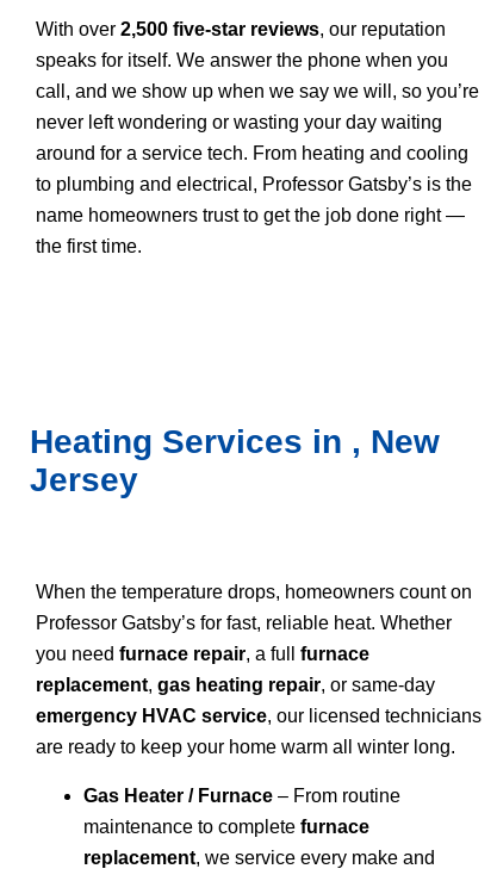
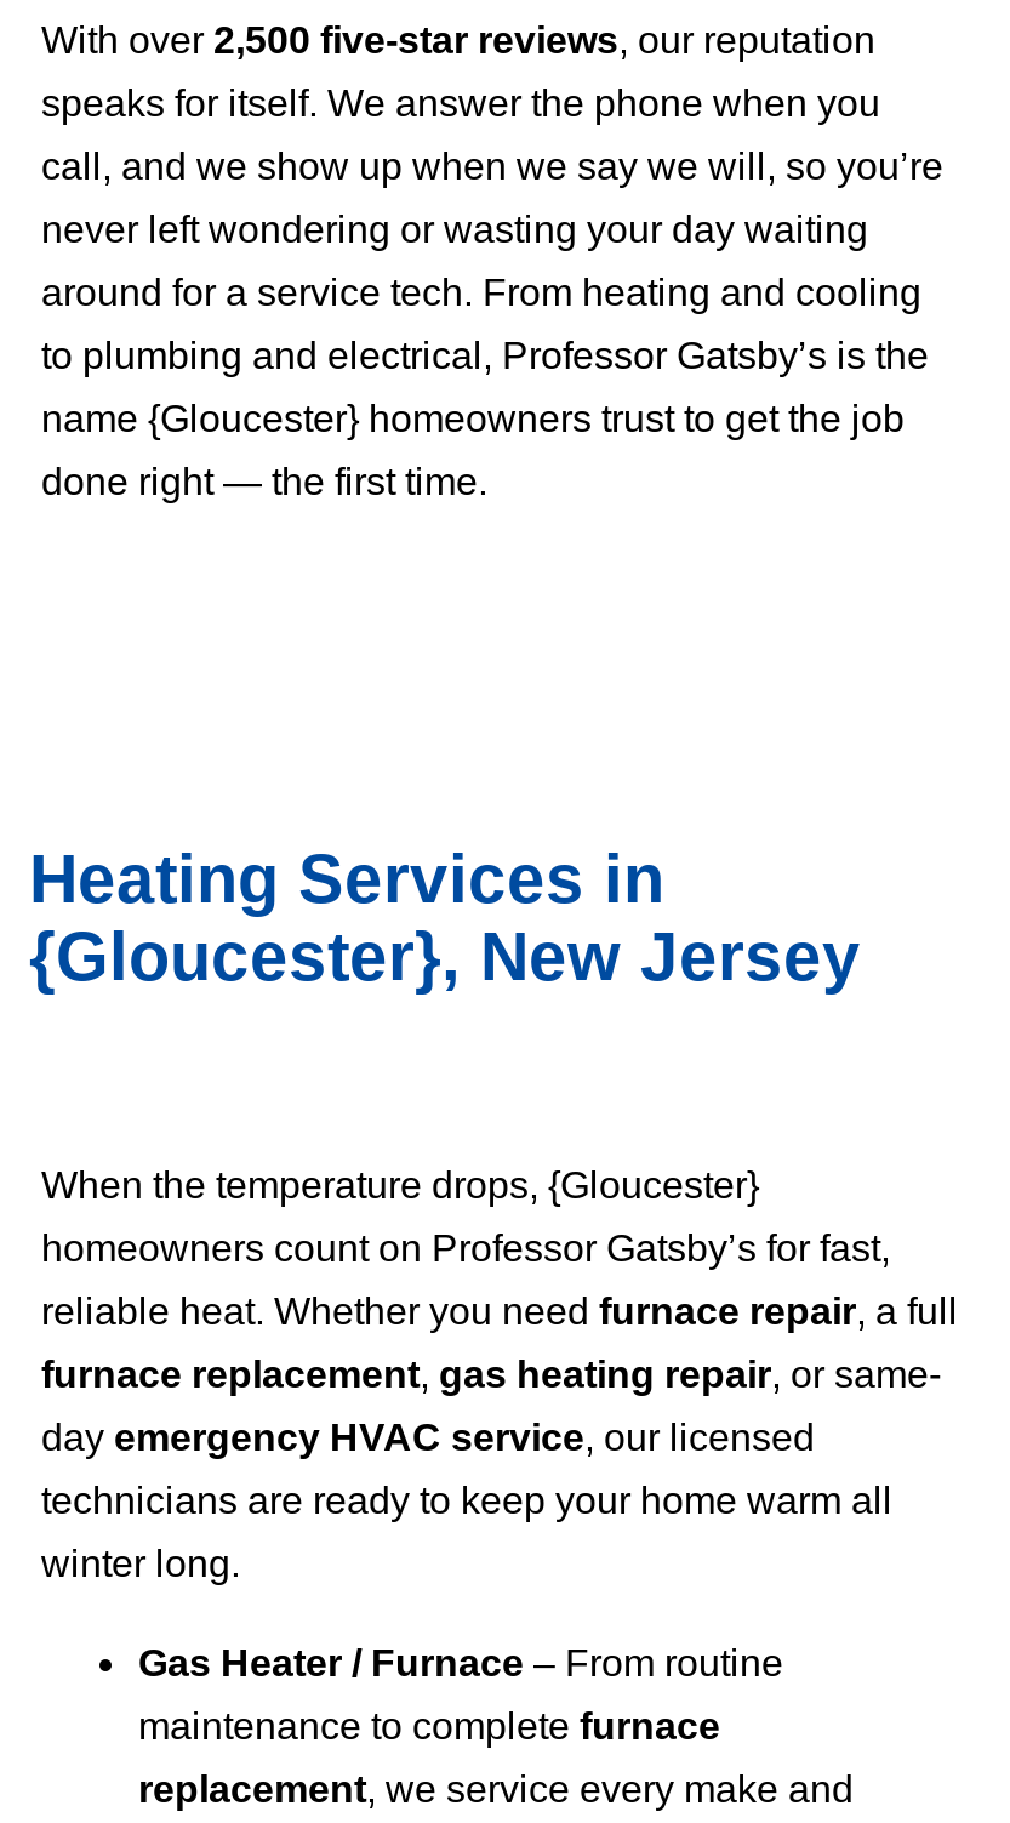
- name homeowners trust to get the job done right —
- the first time.
+ name {Gloucester} homeowners trust to get the job
+ done right — the first time.

- Heating Services in , New
- Jersey
- When the temperature drops, homeowners count on
- Professor Gatsby’s for fast, reliable heat. Whether
- you need furnace repair, a full furnace
- replacement, gas heating repair, or same-day
- emergency HVAC service, our licensed technicians
- are ready to keep your home warm all winter long.
+ Heating Services in
+ {Gloucester}, New Jersey
+ When the temperature drops, {Gloucester}
+ homeowners count on Professor Gatsby’s for fast,
+ reliable heat. Whether you need furnace repair, a full
+ furnace replacement, gas heating repair, or same-
+ day emergency HVAC service, our licensed
+ technicians are ready to keep your home warm all
+ winter long.
